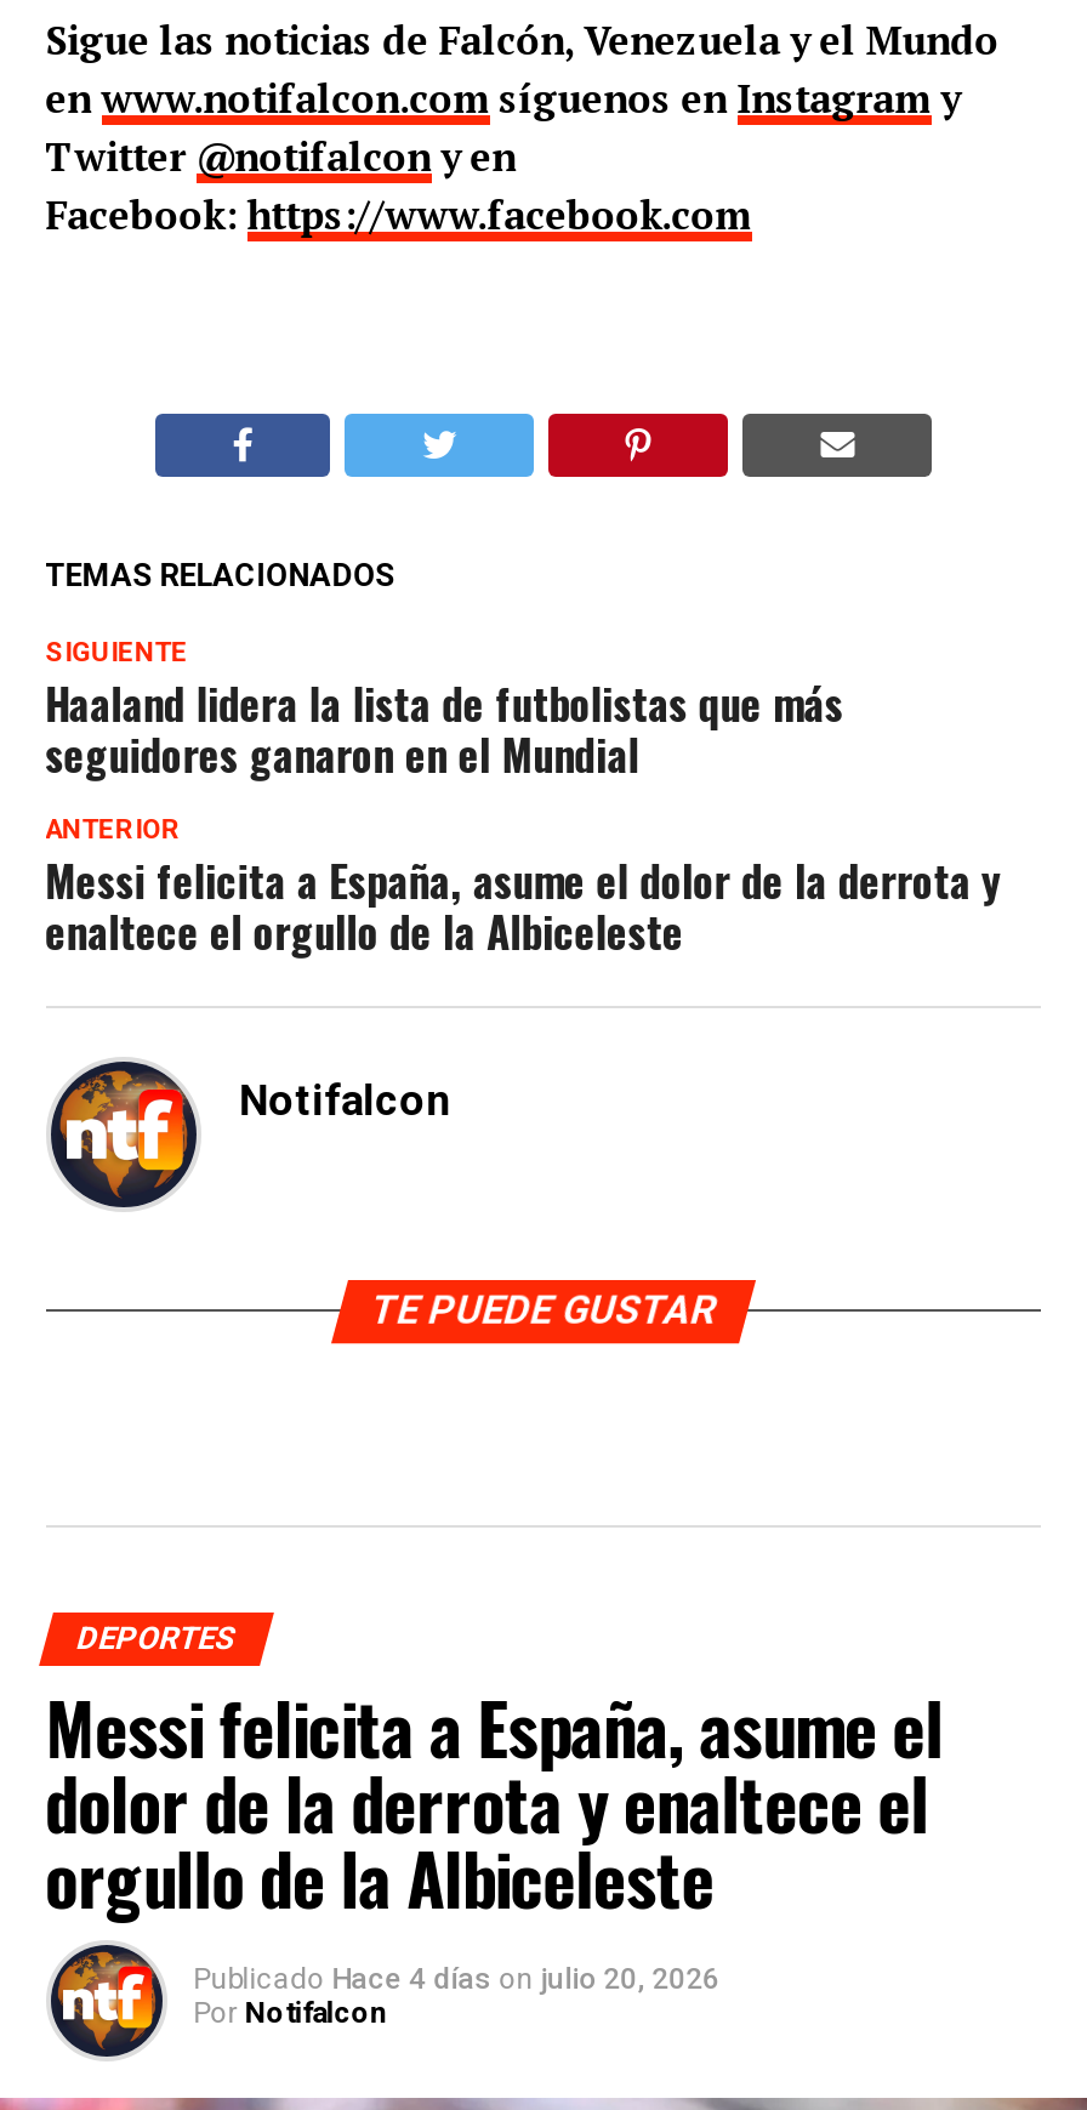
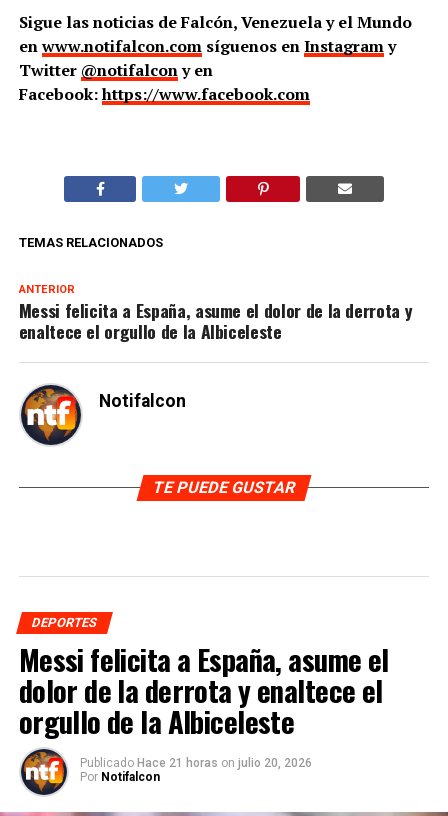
- SIGUIENTE
- Haaland lidera la lista de futbolistas que más
- seguidores ganaron en el Mundial

- Publicado Hace 4 días on julio 20, 2026
+ Publicado Hace 21 horas on julio 20, 2026
